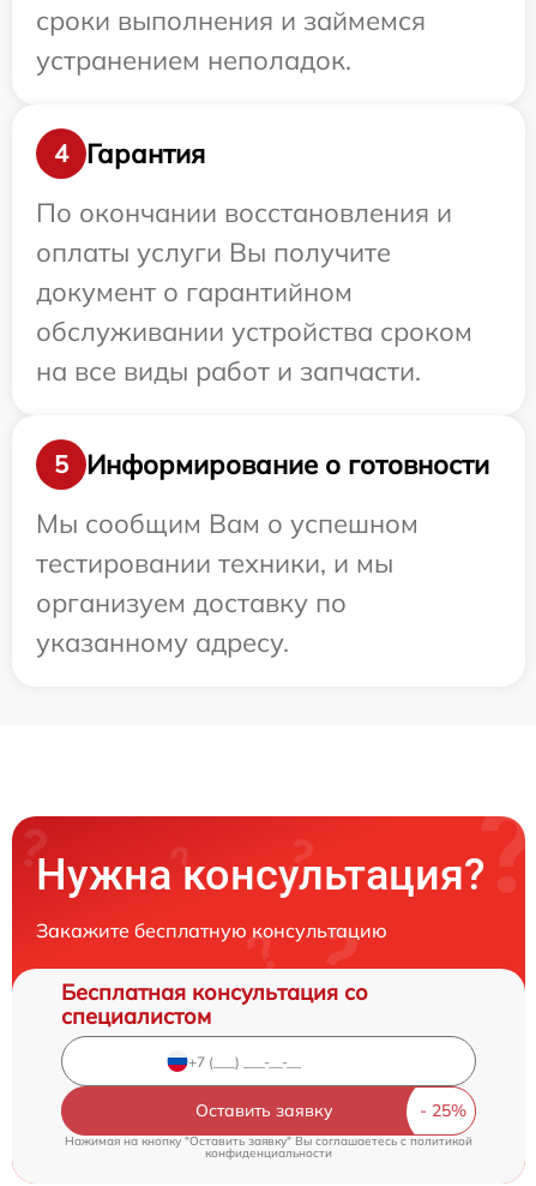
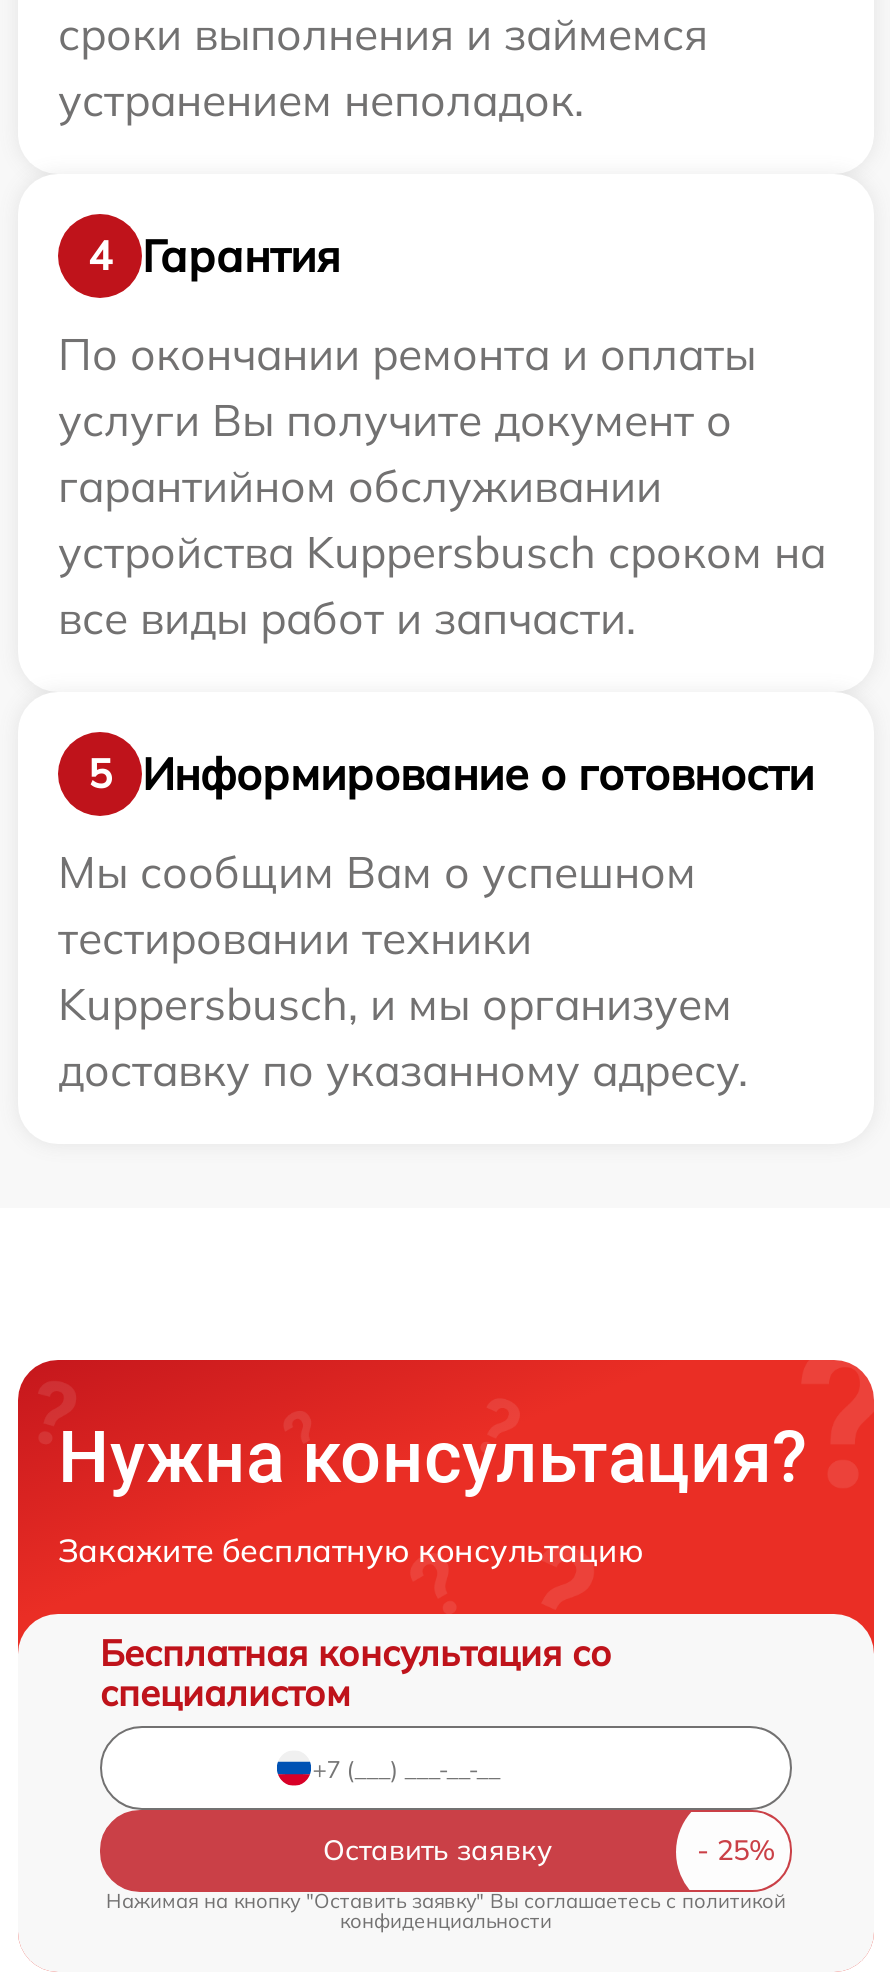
- По окончании восстановления и
- оплаты услуги Вы получите
- документ о гарантийном
- обслуживании устройства сроком
- на все виды работ и запчасти.
+ По окончании ремонта и оплаты
+ услуги Вы получите документ о
+ гарантийном обслуживании
+ устройства Kuppersbusch сроком на
+ все виды работ и запчасти.

- тестировании техники, и мы
- организуем доставку по
- указанному адресу.
+ тестировании техники
+ Kuppersbusch, и мы организуем
+ доставку по указанному адресу.
